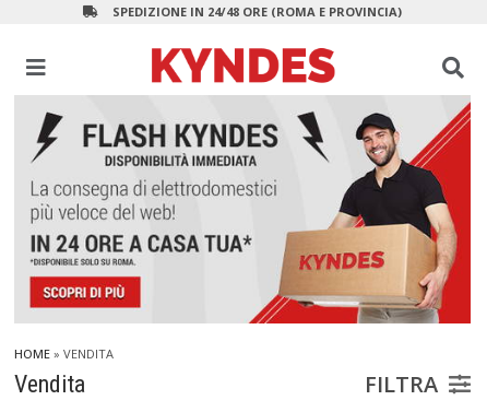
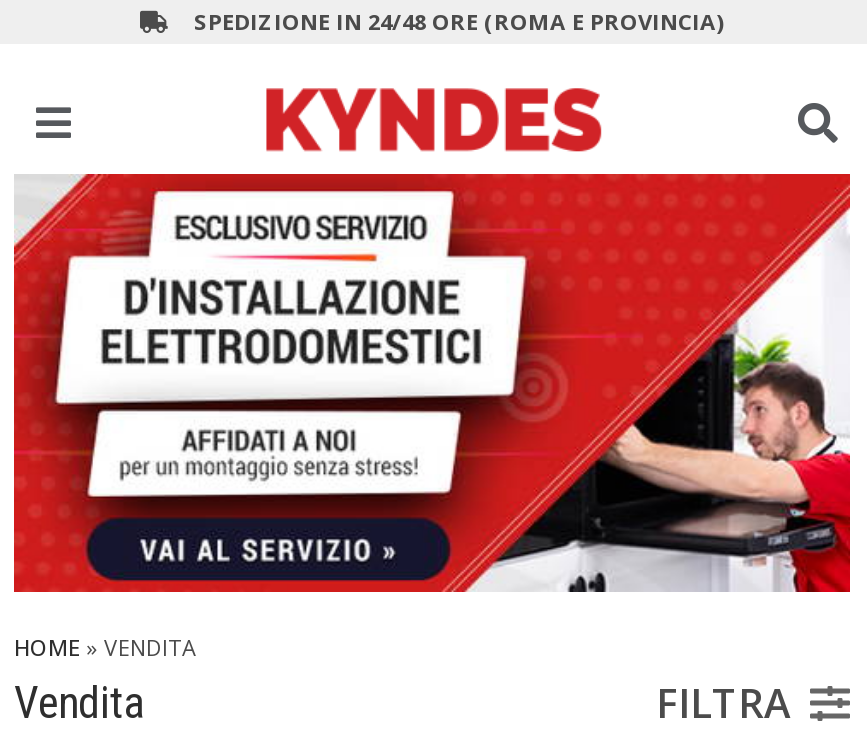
- [image]
+ [image]
